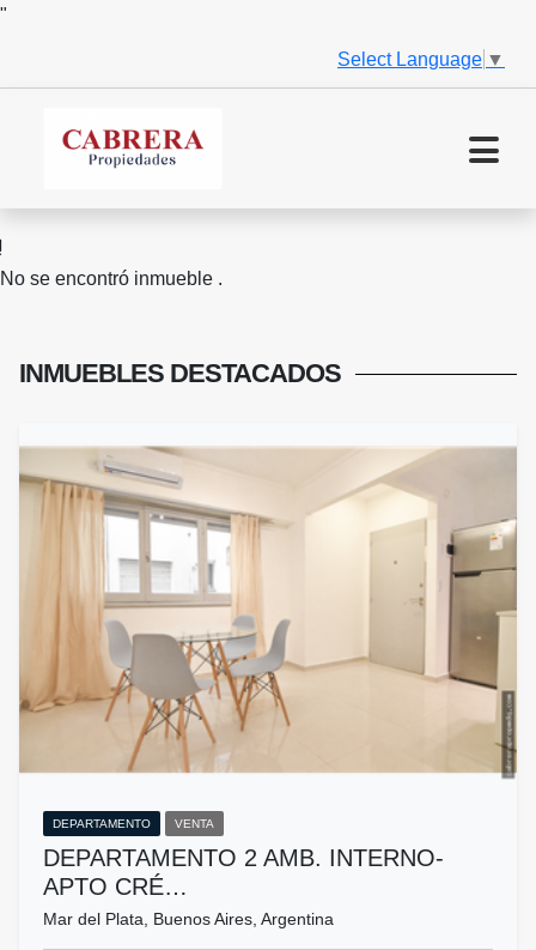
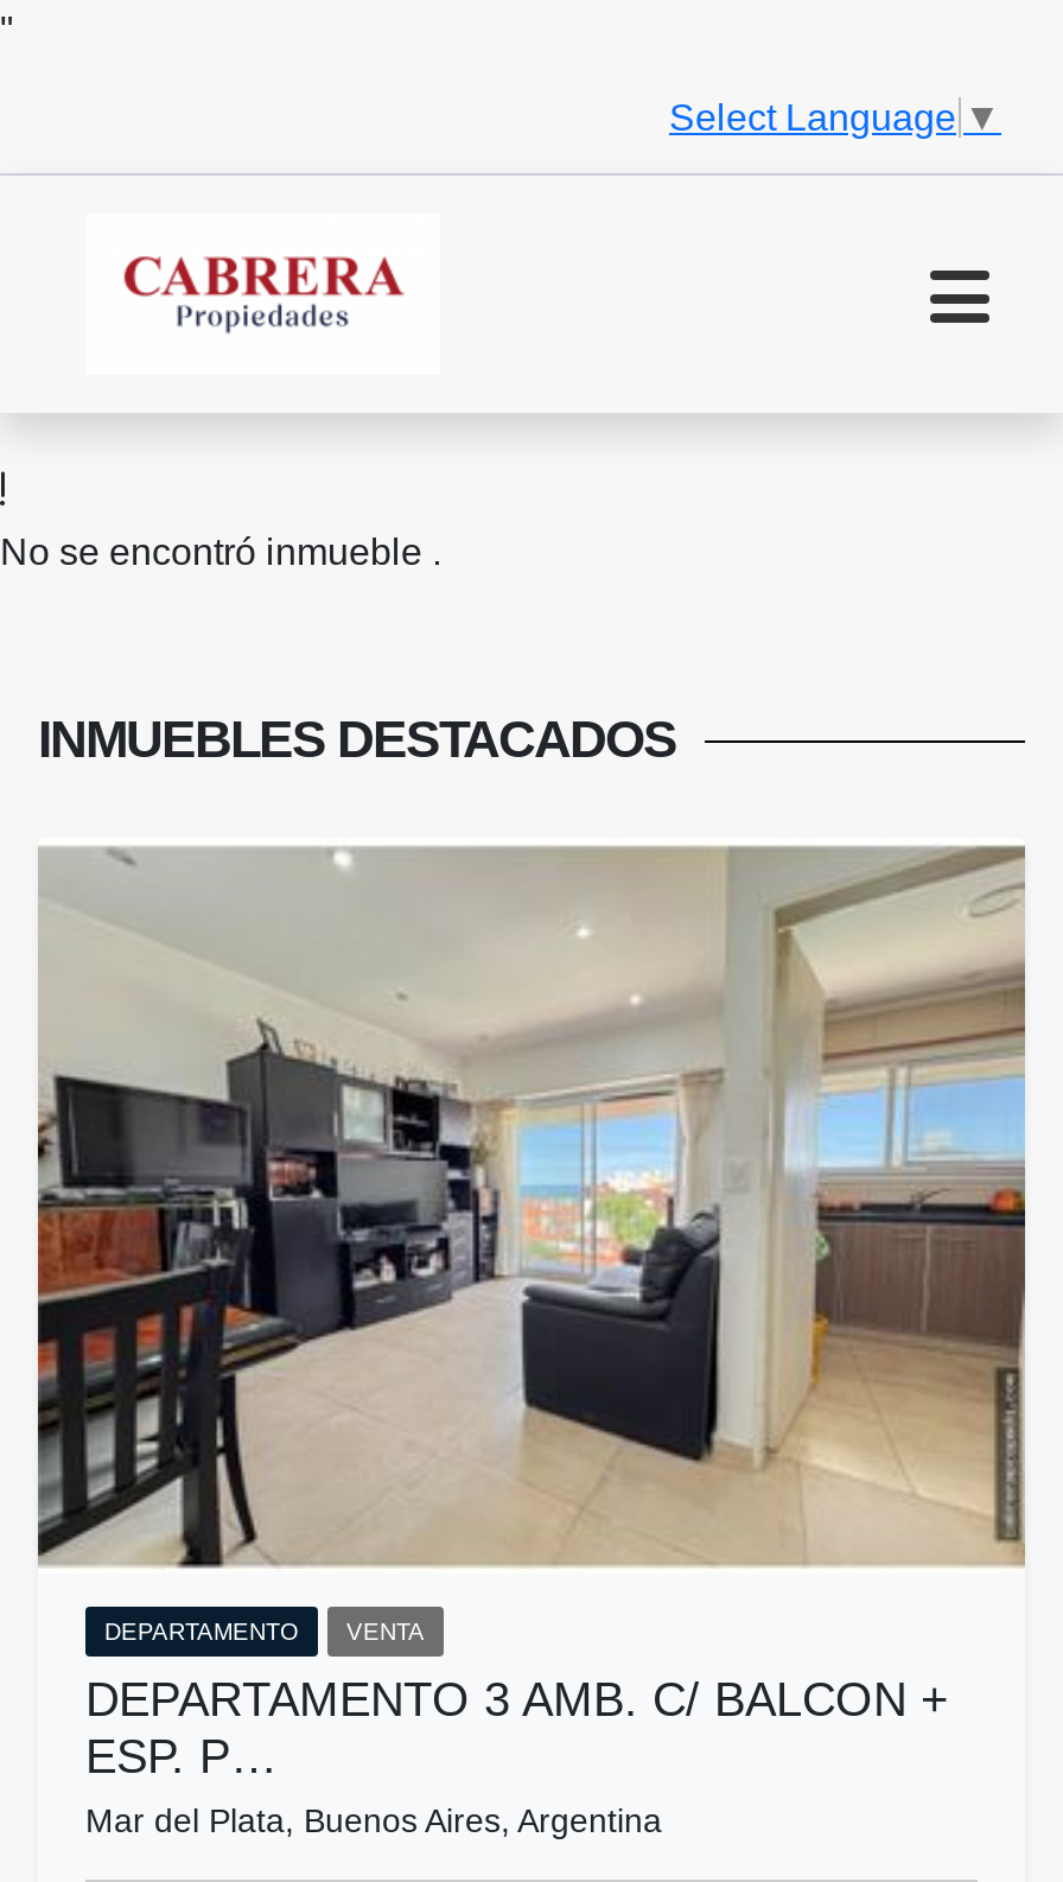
- [image]
+ [image]

- DEPARTAMENTO 2 AMB. INTERNO-
- APTO CRÉ…
+ DEPARTAMENTO 3 AMB. C/ BALCON +
+ ESP. P…
